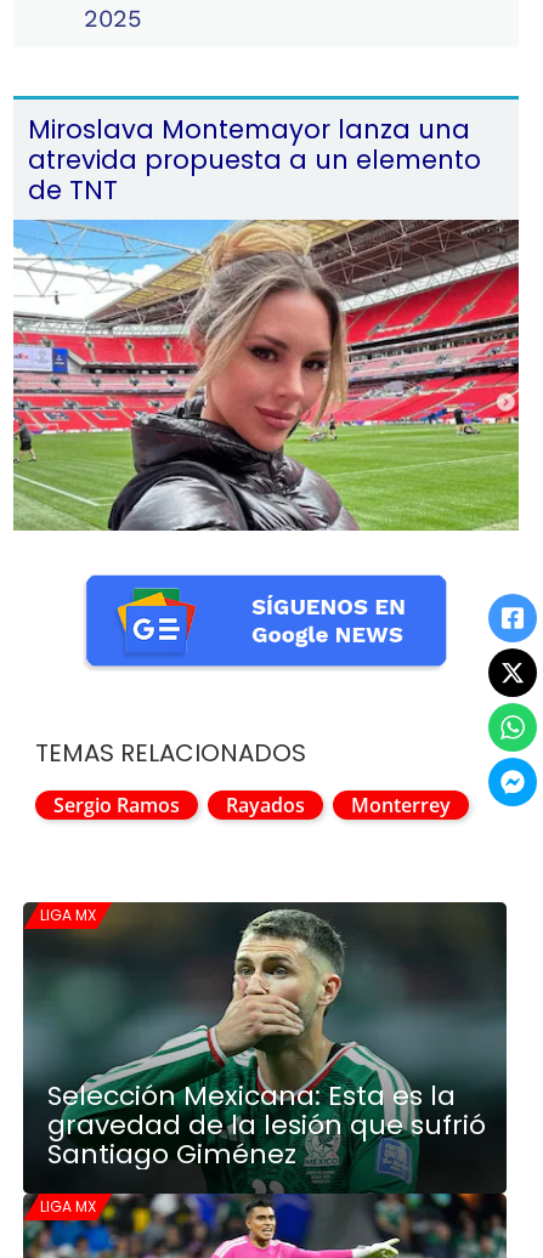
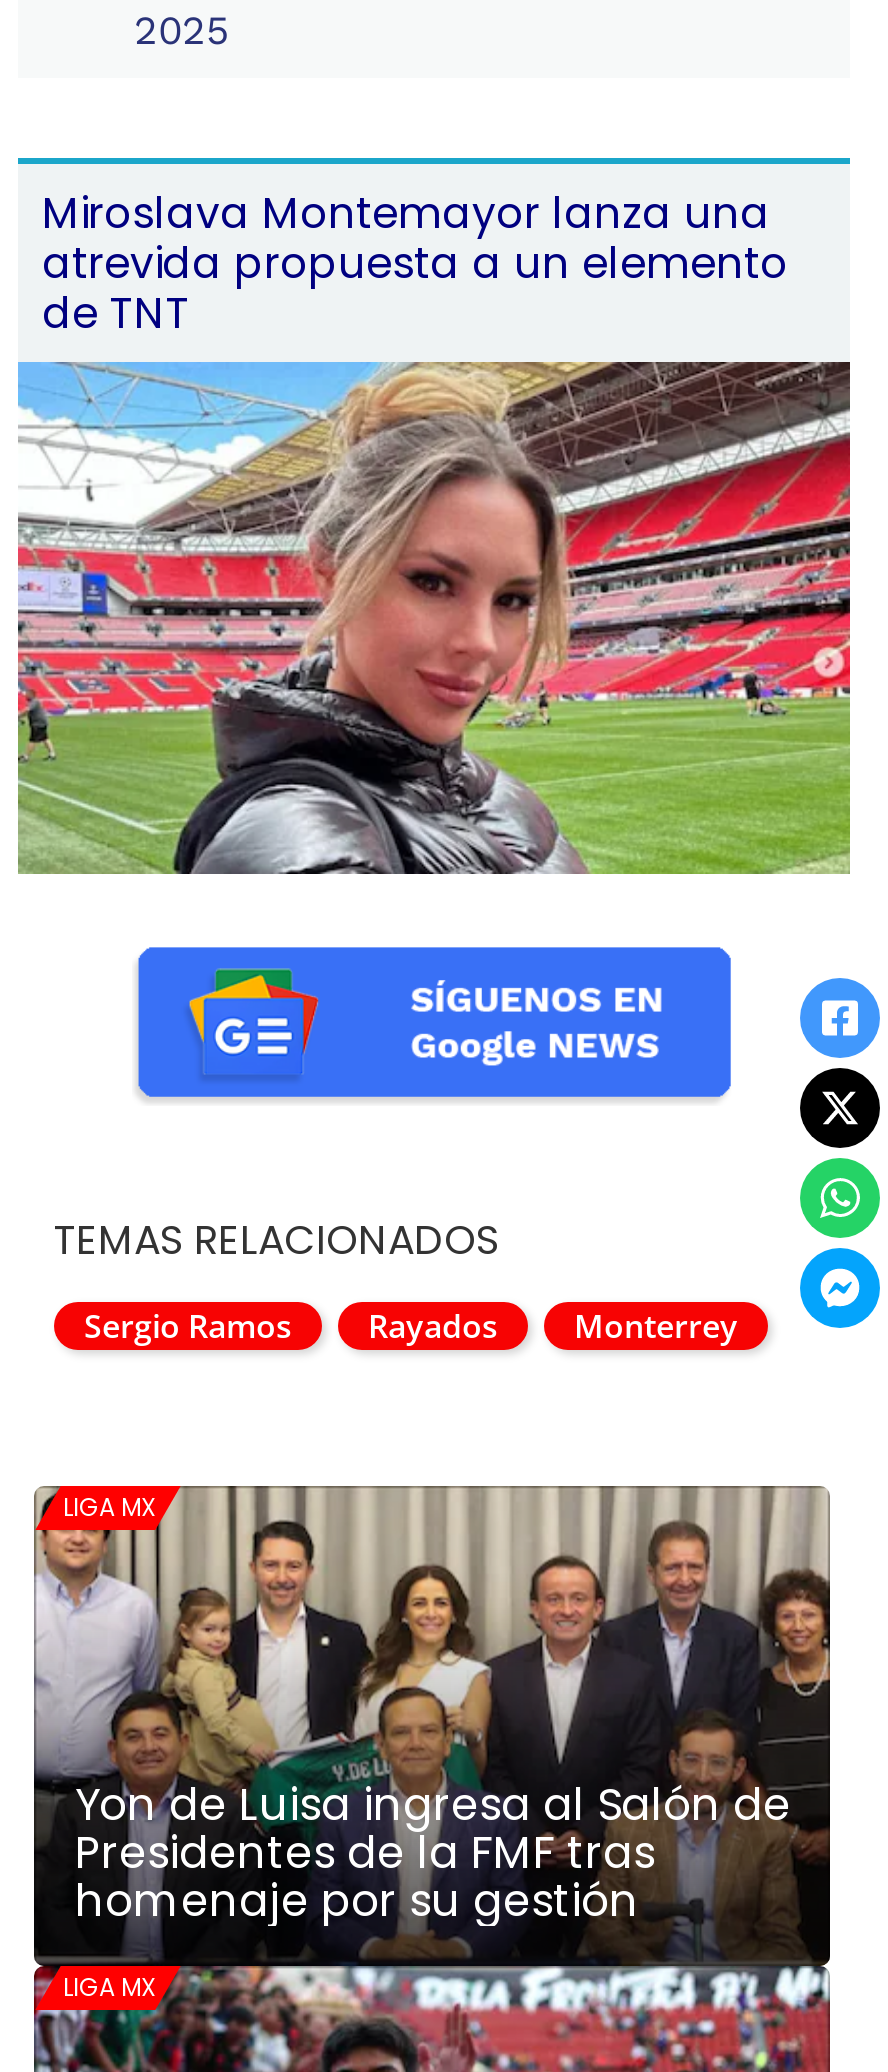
- [image]
- Selección Mexicana: Esta es la
- gravedad de la lesión que sufrió
- Santiago Giménez
+ [image]
+ Yon de Luisa ingresa al Salón de
+ Presidentes de la FMF tras
+ homenaje por su gestión
